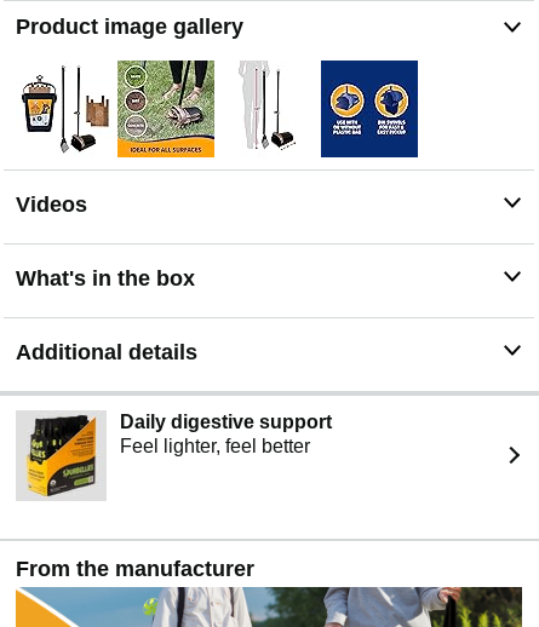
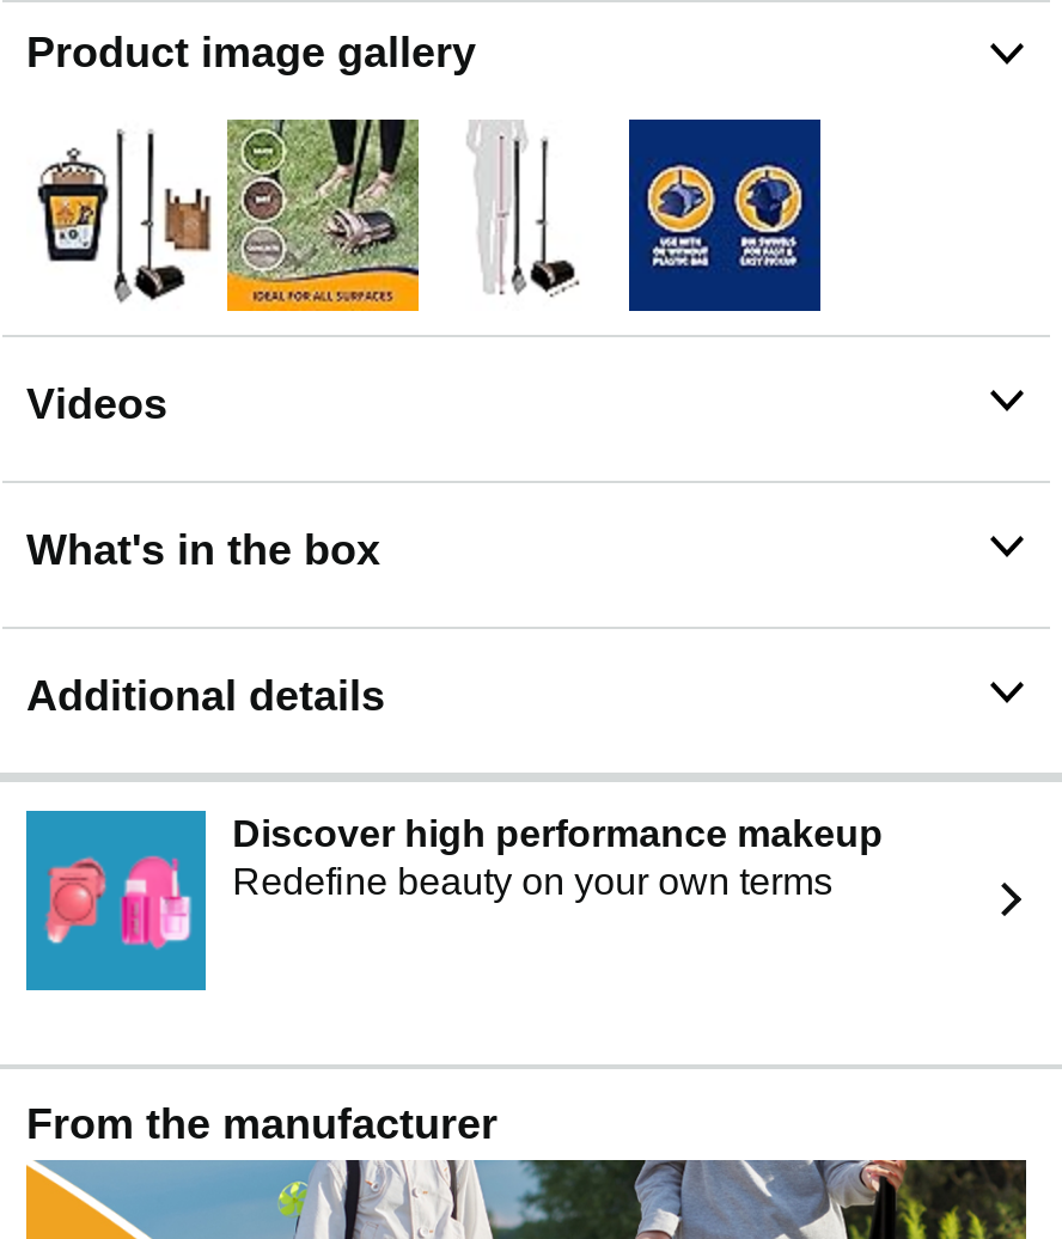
- [image]
- Daily digestive support
- Feel lighter, feel better
+ [image]
+ Discover high performance makeup
+ Redefine beauty on your own terms
